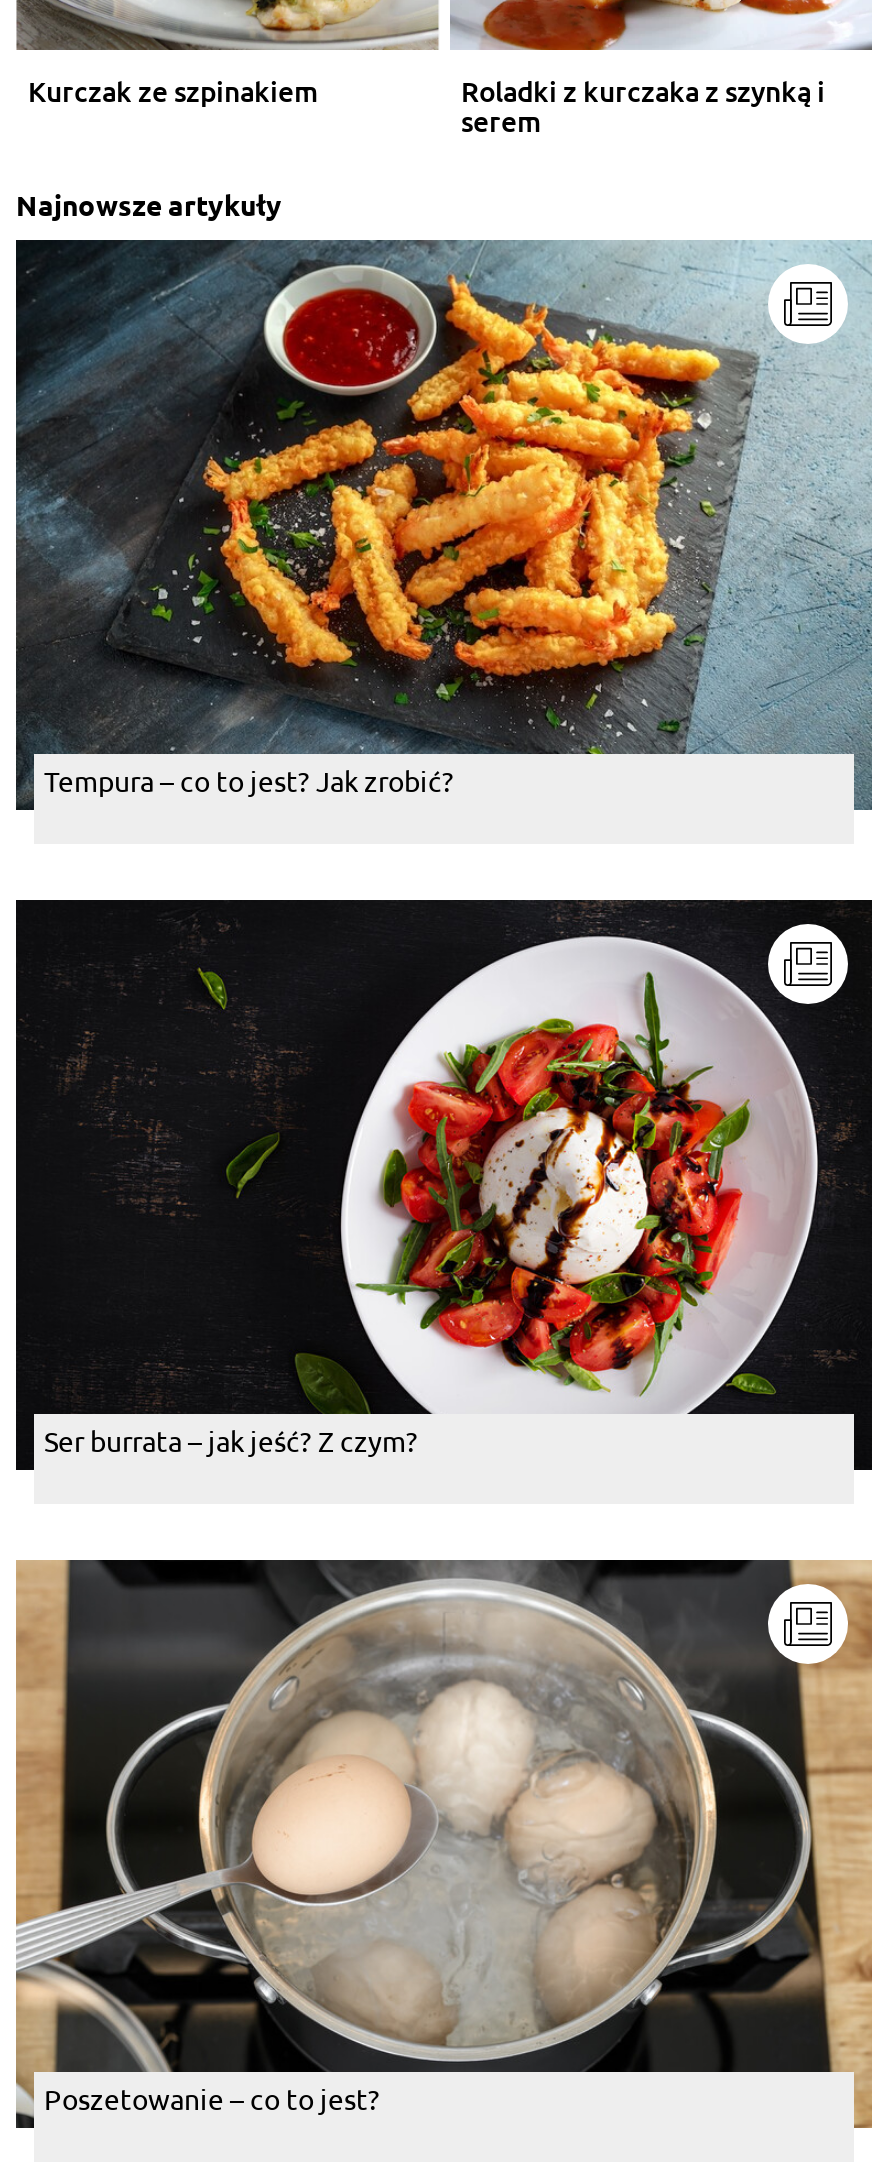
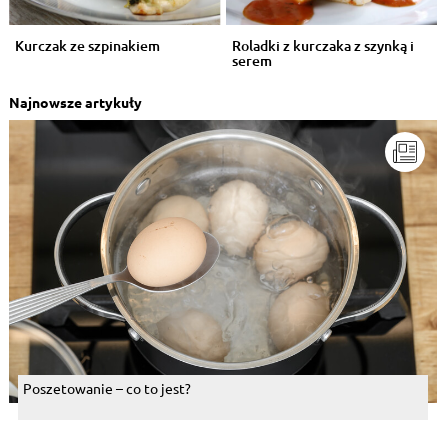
- [image]
- Tempura – co to jest? Jak zrobić?

- [image]
- Ser burrata – jak jeść? Z czym?
